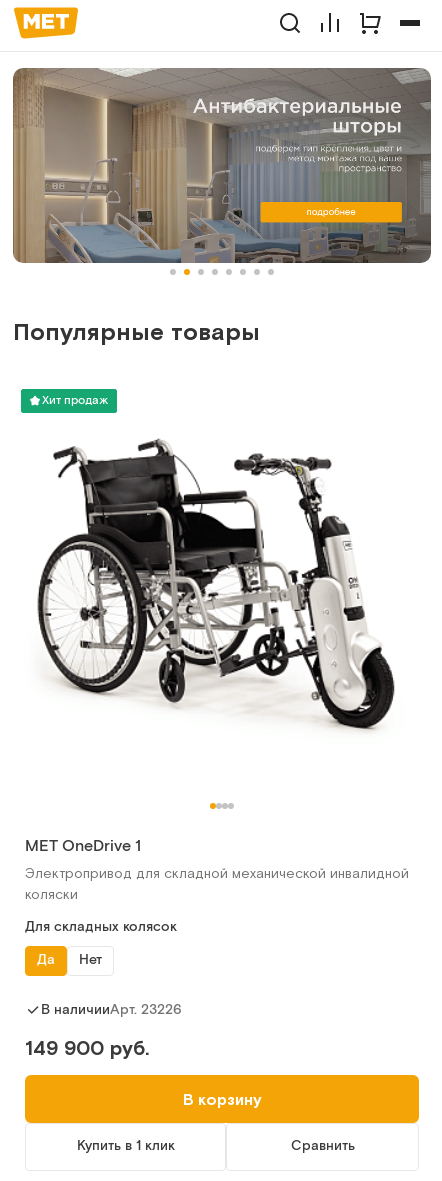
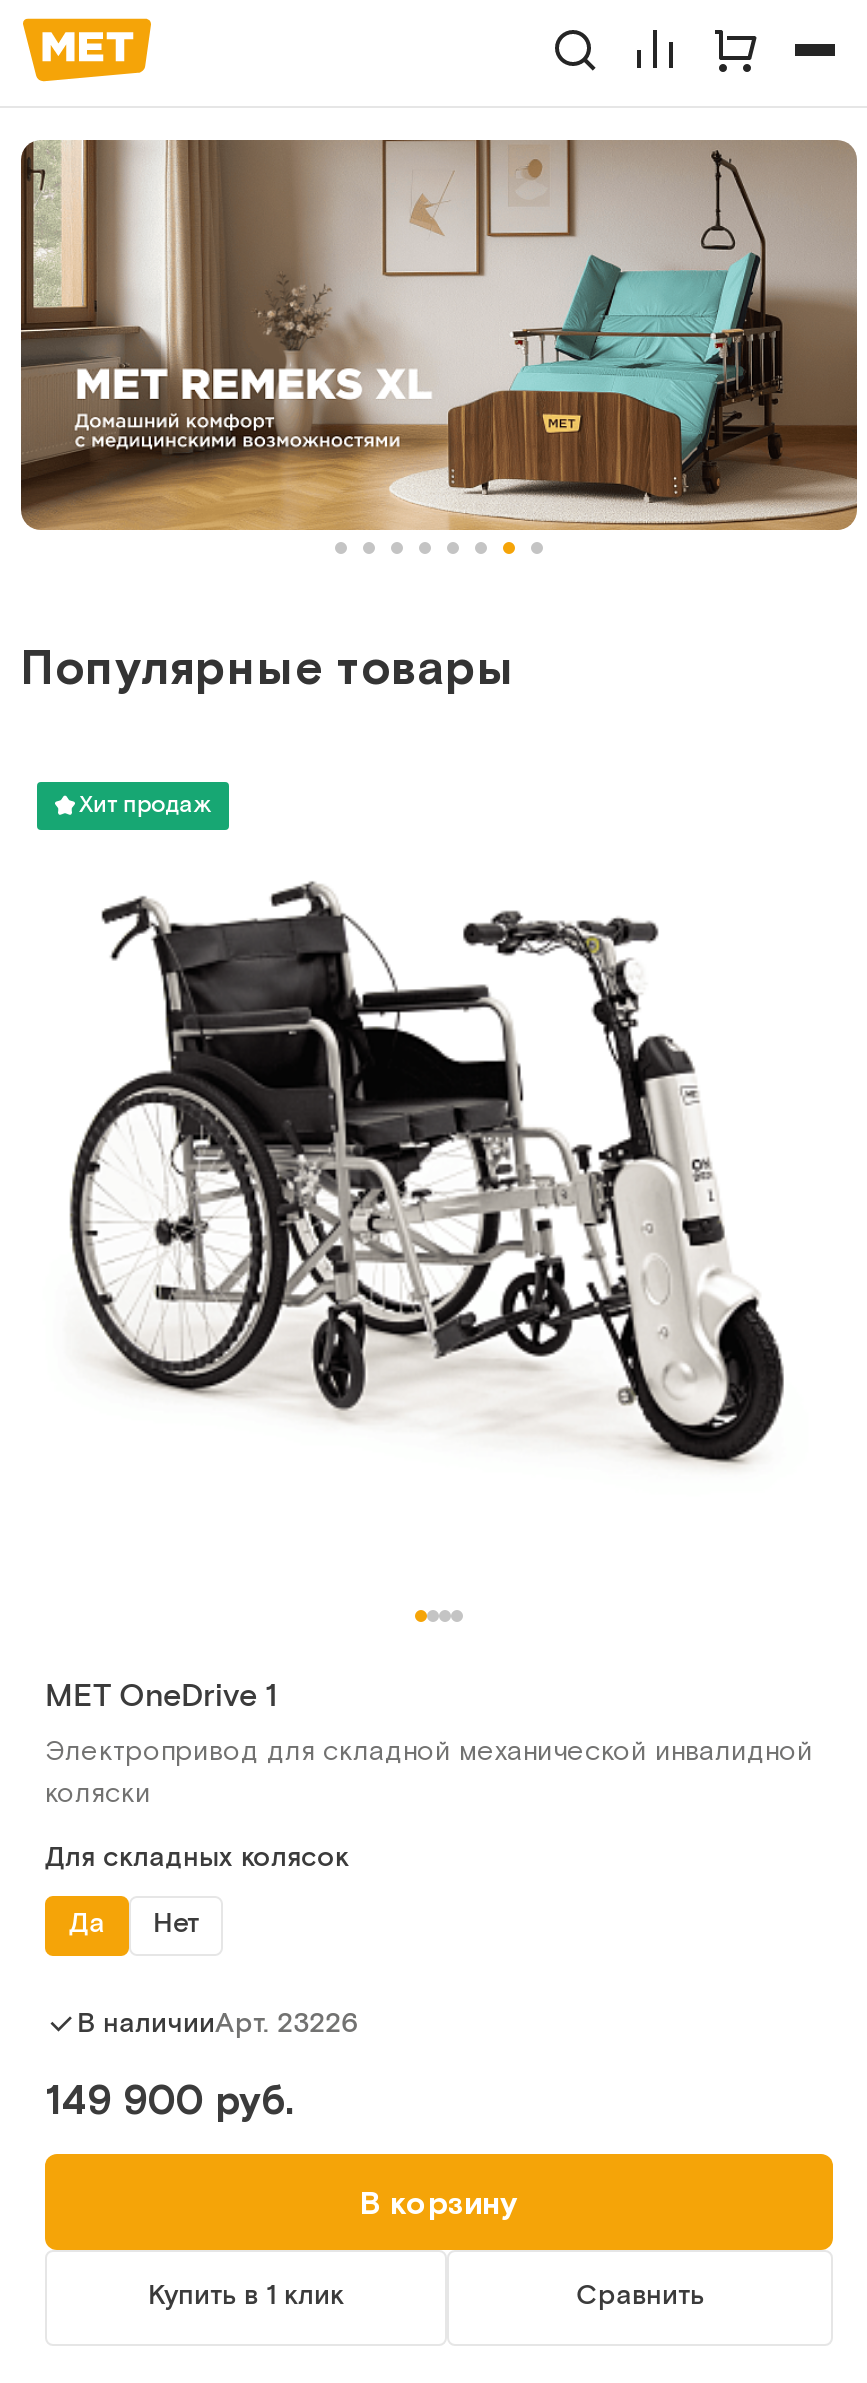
- [image]
+ [image]
